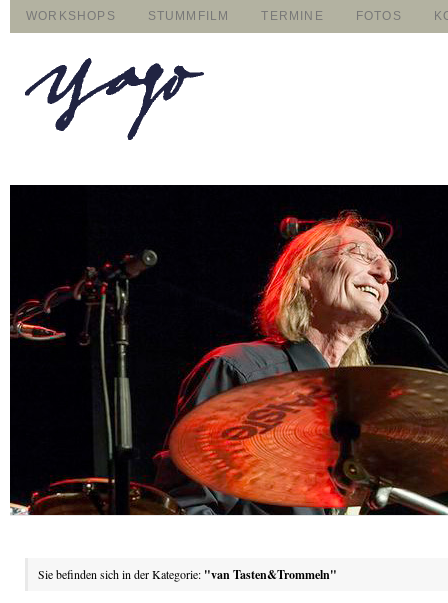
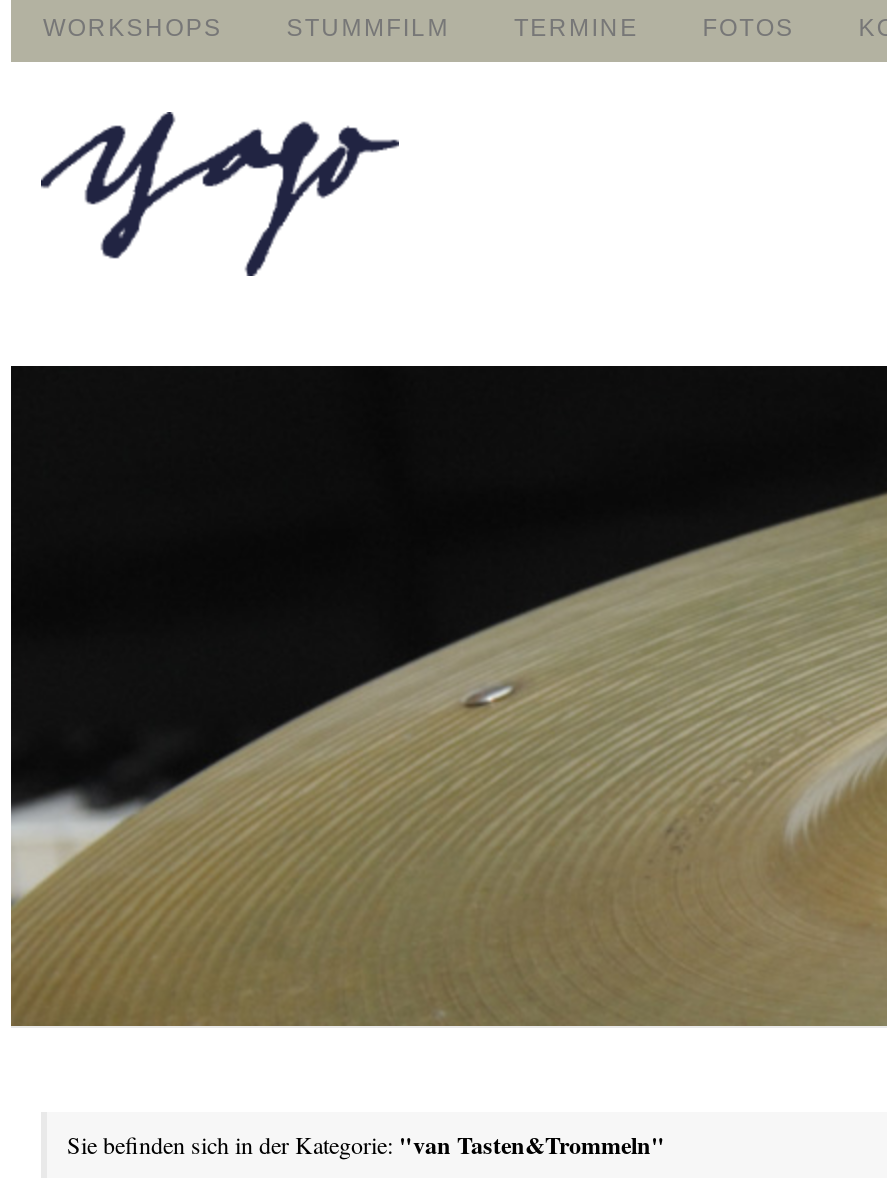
- [image]
+ [image]
